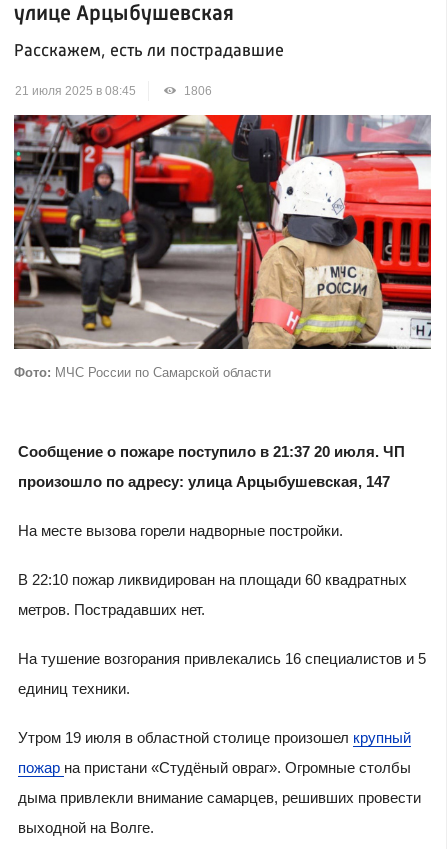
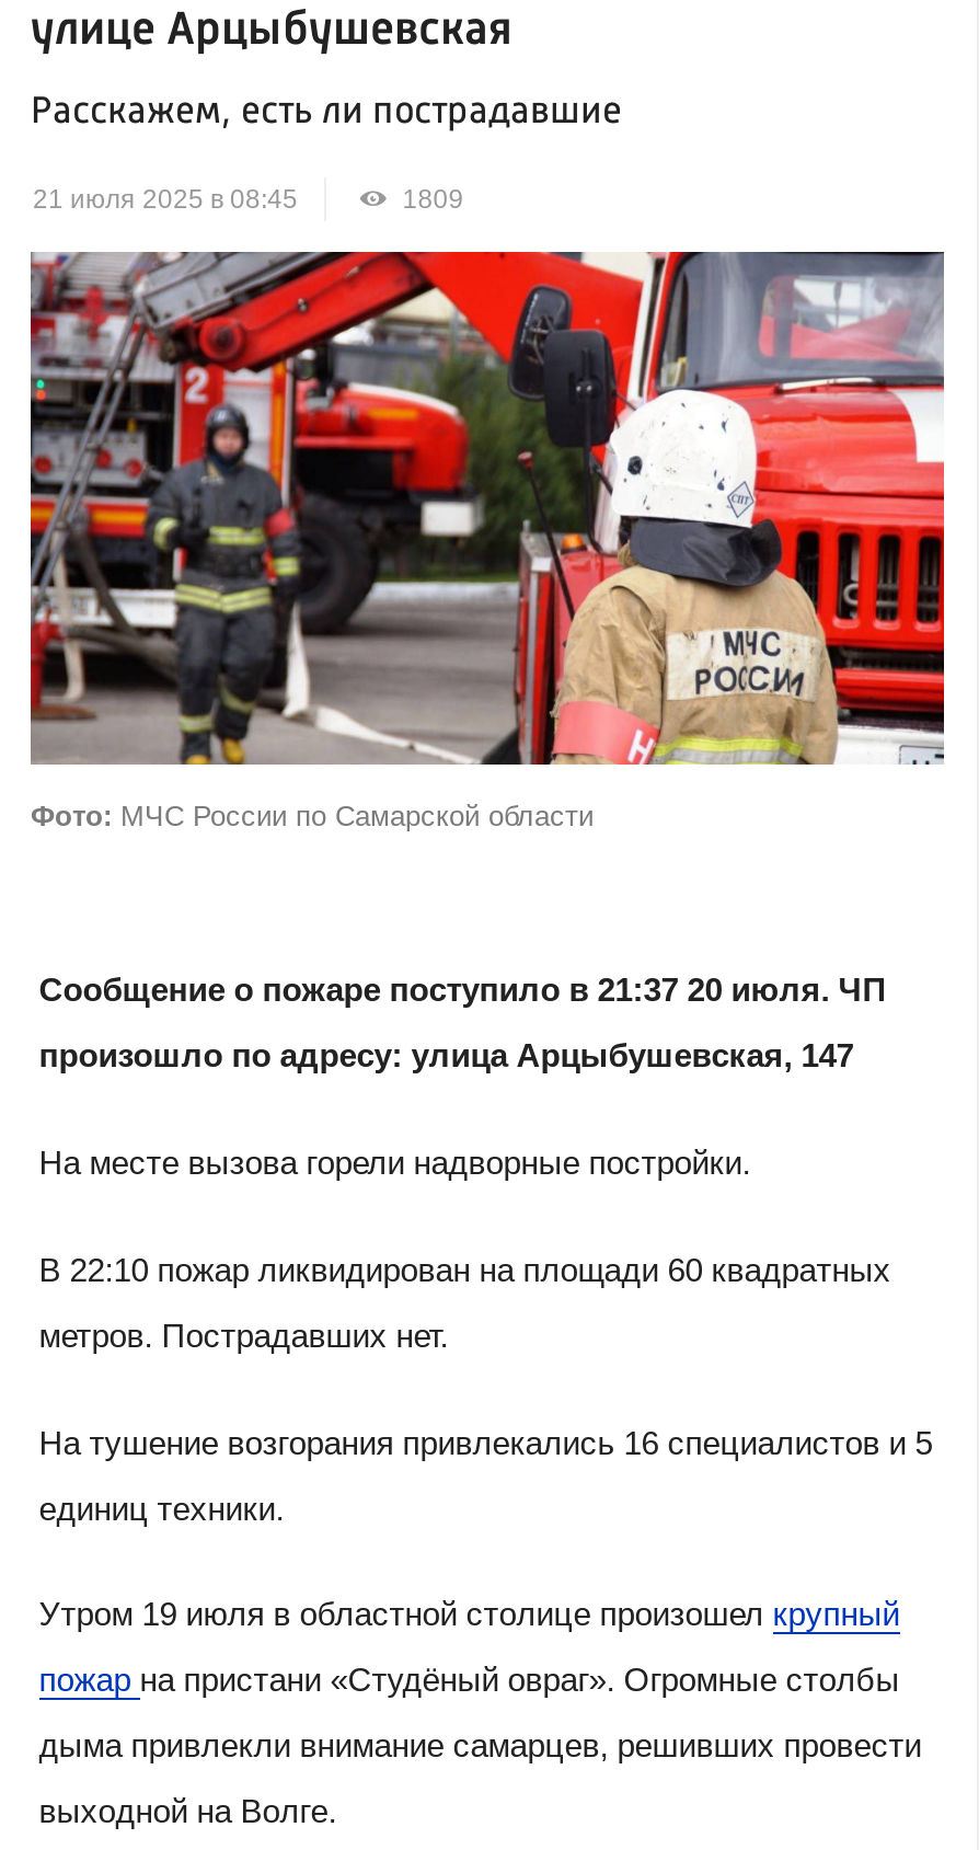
- 1806
+ 1809

- [image]
+ [image]
